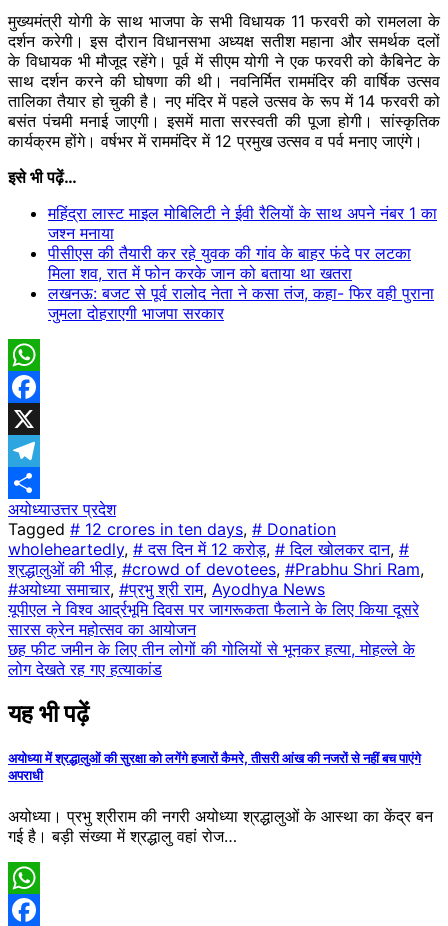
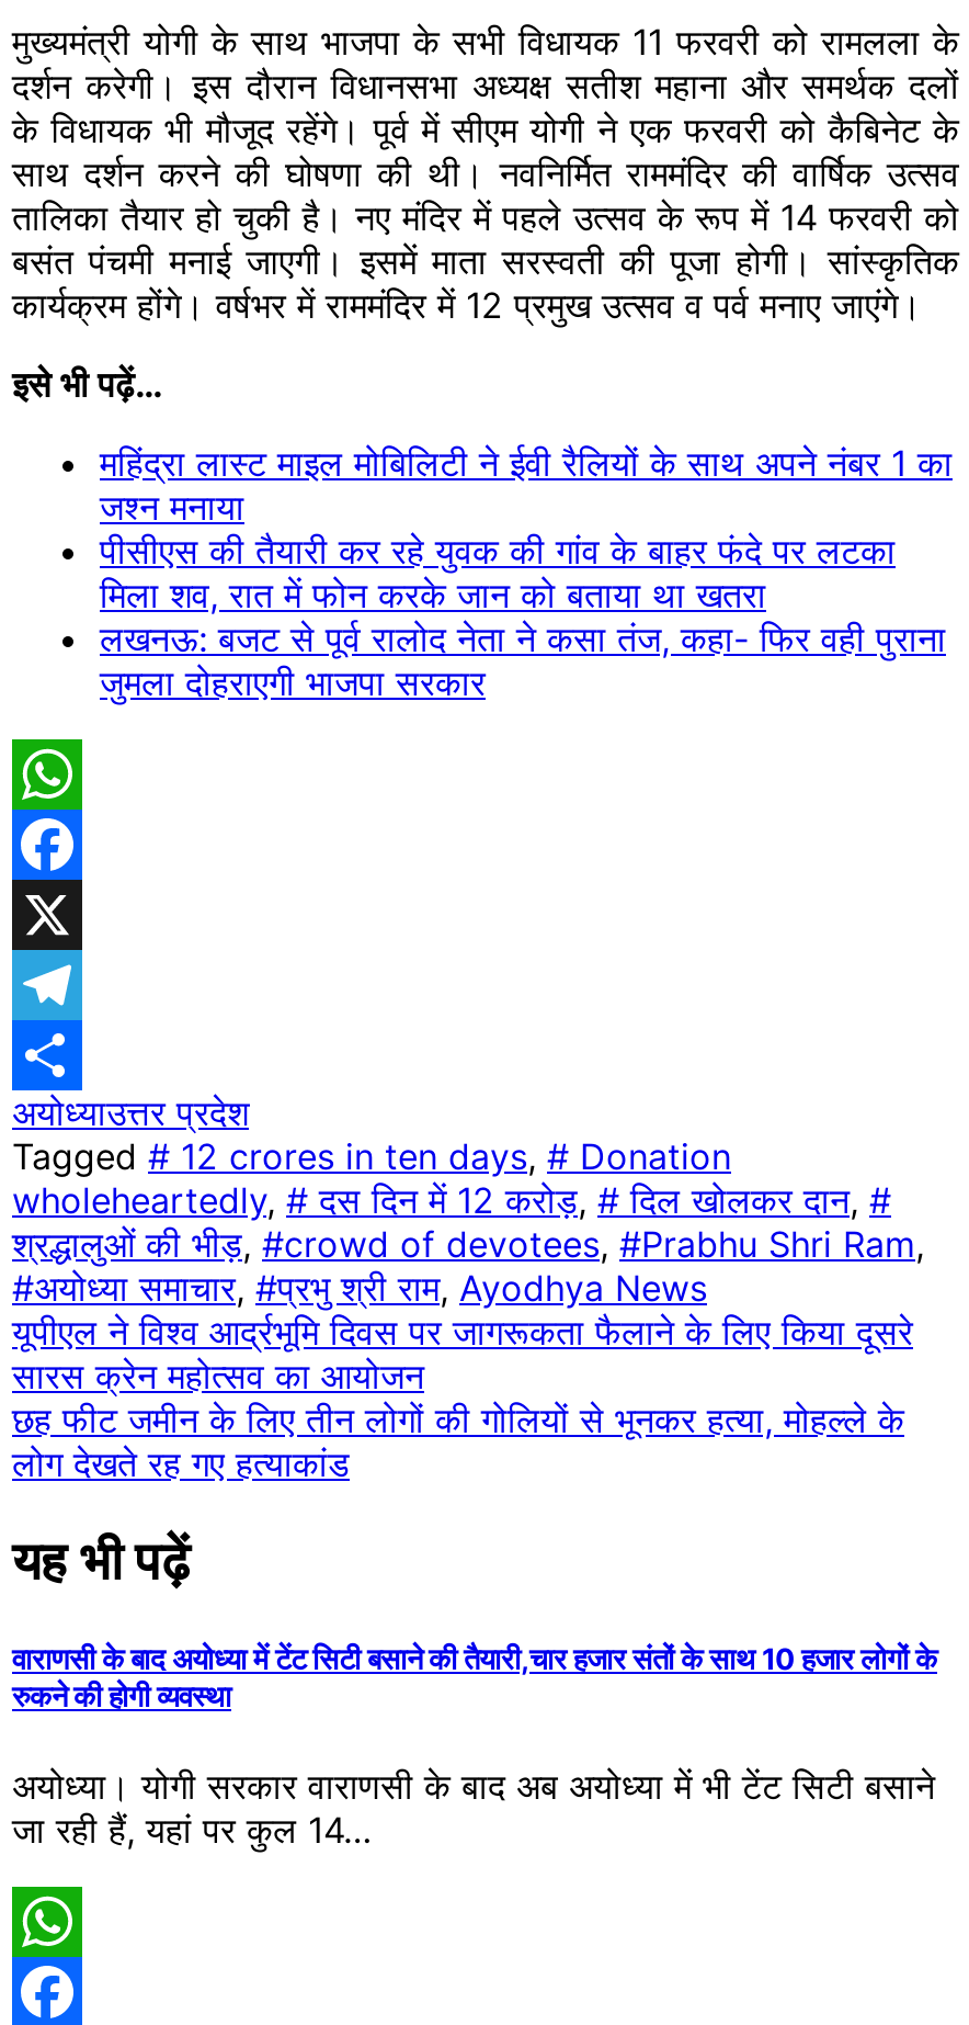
- अयोध्या में श्रद्धालुओं की सुरक्षा को लगेंगे हजारों कैमरे, तीसरी आंख की नजरों से नहीं बच पाएंगे
- अपराधी
+ वाराणसी के बाद अयोध्या में टेंट सिटी बसाने की तैयारी,चार हजार संतों के साथ 10 हजार लोगों के
+ रुकने की होगी व्यवस्था

- अयोध्या। प्रभु श्रीराम की नगरी अयोध्या श्रद्धालुओं के आस्था का केंद्र बन
- गई है। बड़ी संख्या में श्रद्धालु वहां रोज…
+ अयोध्या। योगी सरकार वाराणसी के बाद अब अयोध्या में भी टेंट सिटी बसाने
+ जा रही हैं, यहां पर कुल 14…
